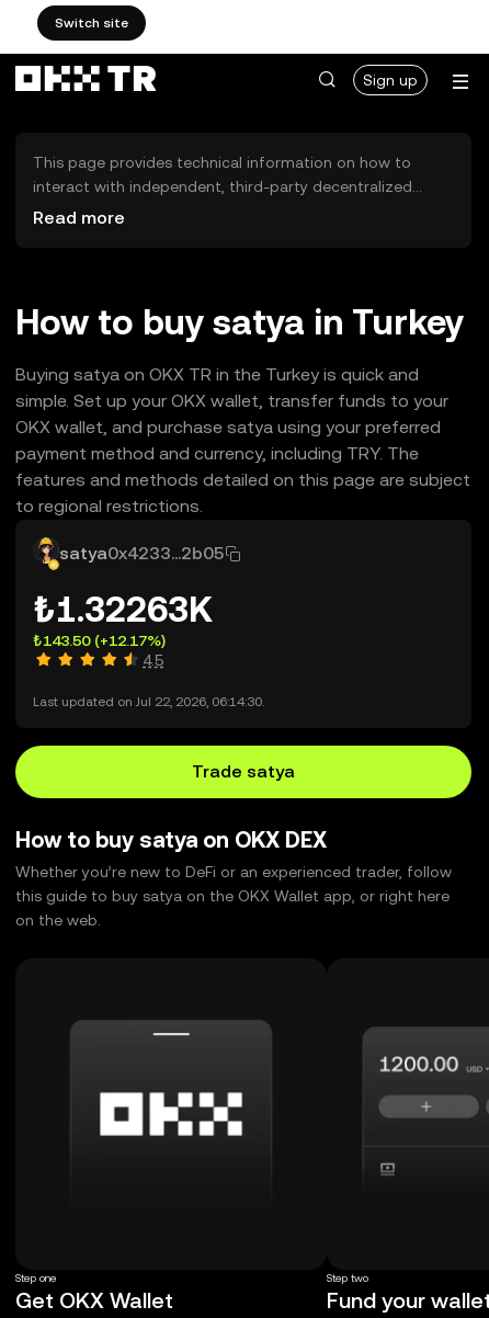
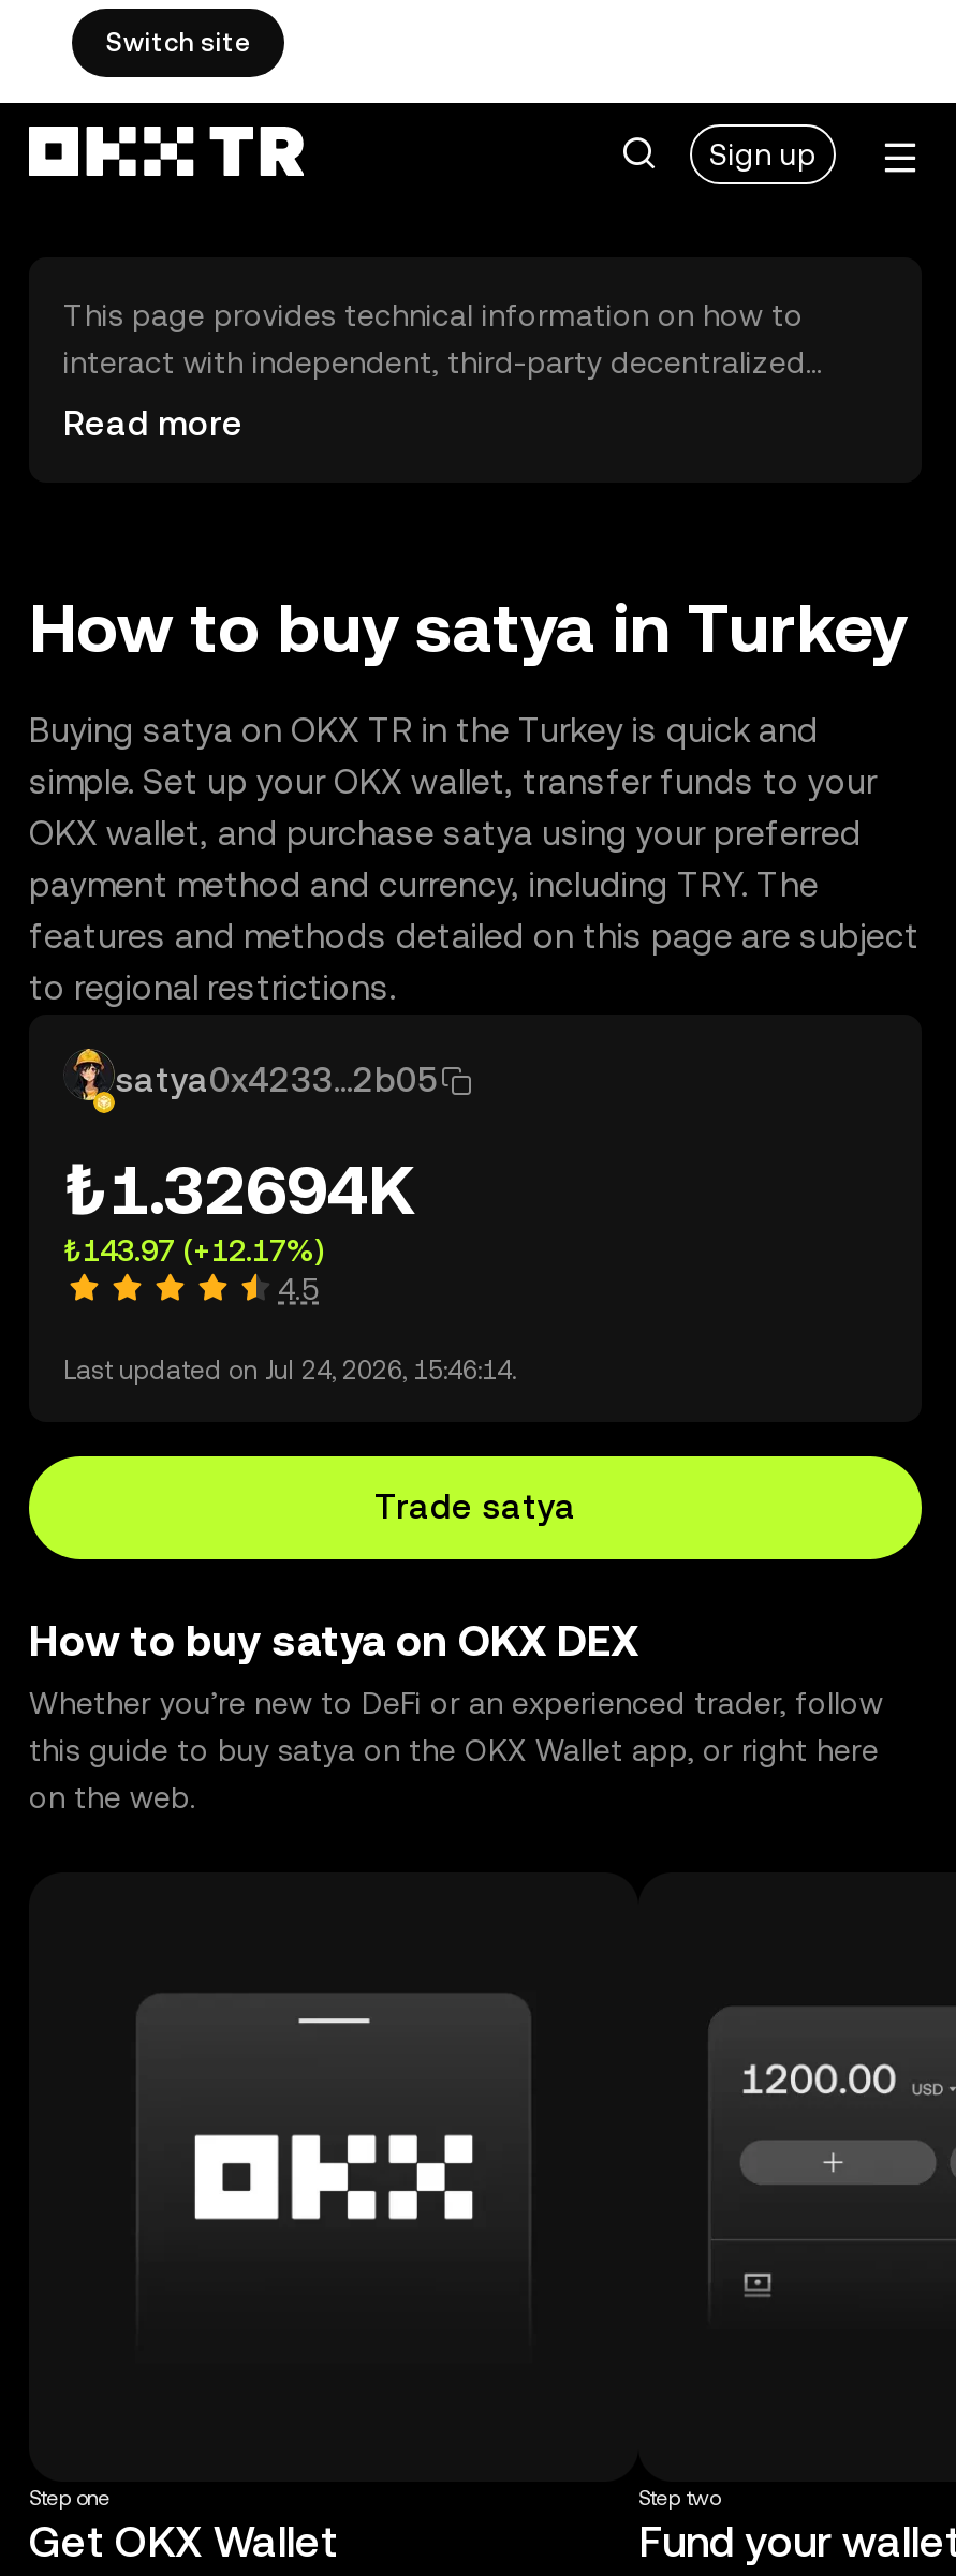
- ₺1.32263K
- ₺143.50 (+12.17%)
+ ₺1.32694K
+ ₺143.97 (+12.17%)

- Last updated on Jul 22, 2026, 06:14:30.
+ Last updated on Jul 24, 2026, 15:46:14.
